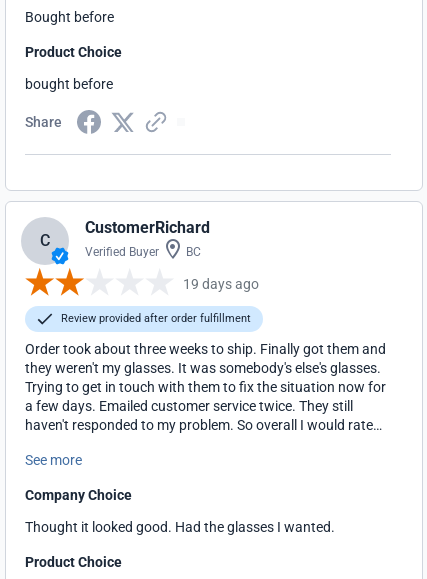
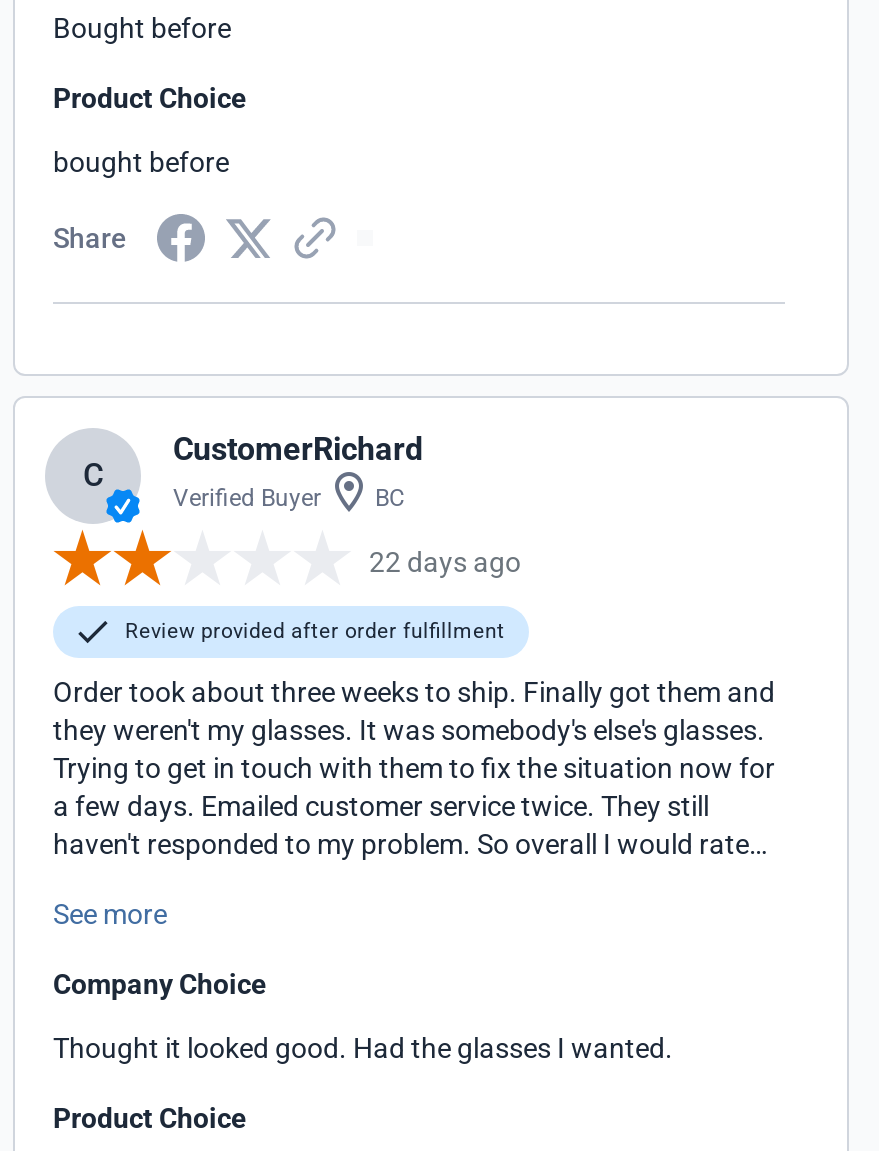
- 19 days ago
+ 22 days ago
